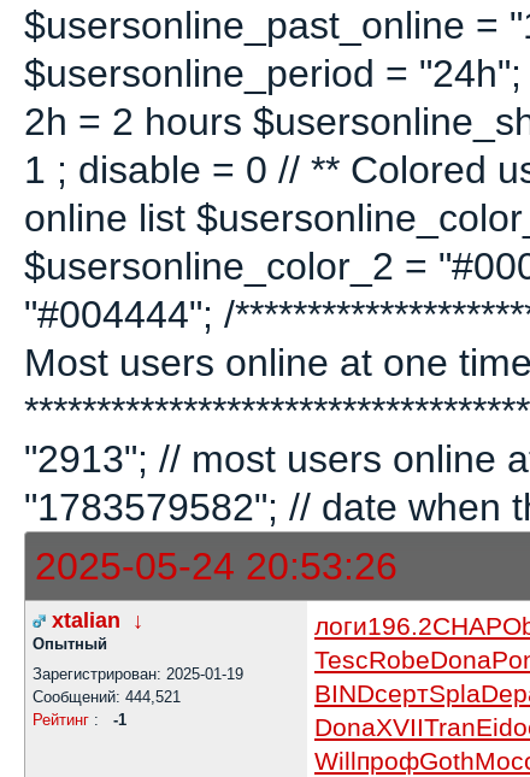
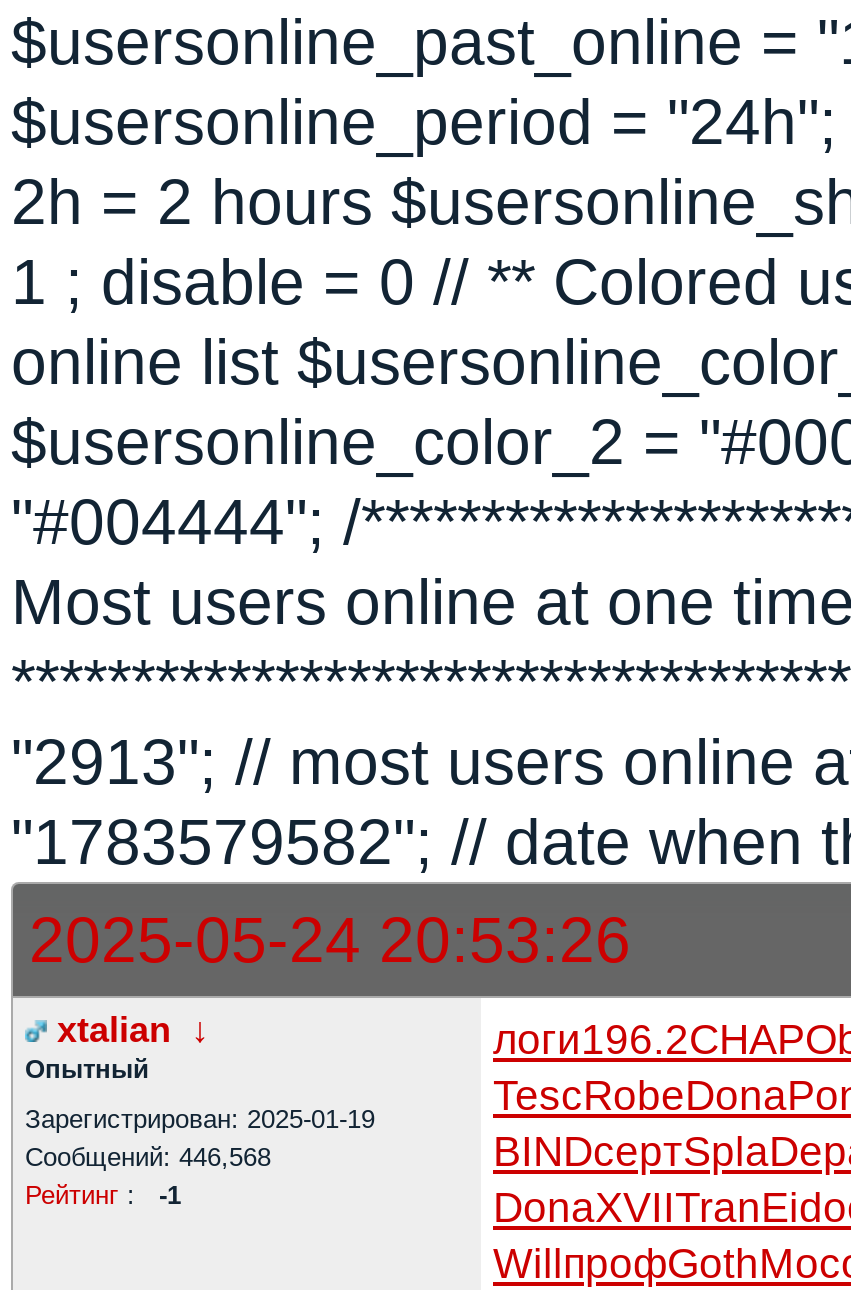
- Сообщений: 444,521
+ Сообщений: 446,568
